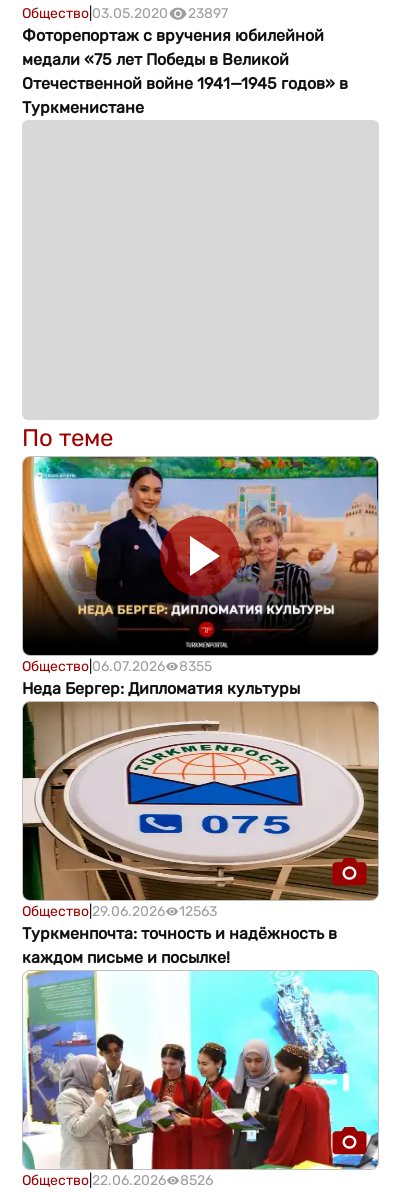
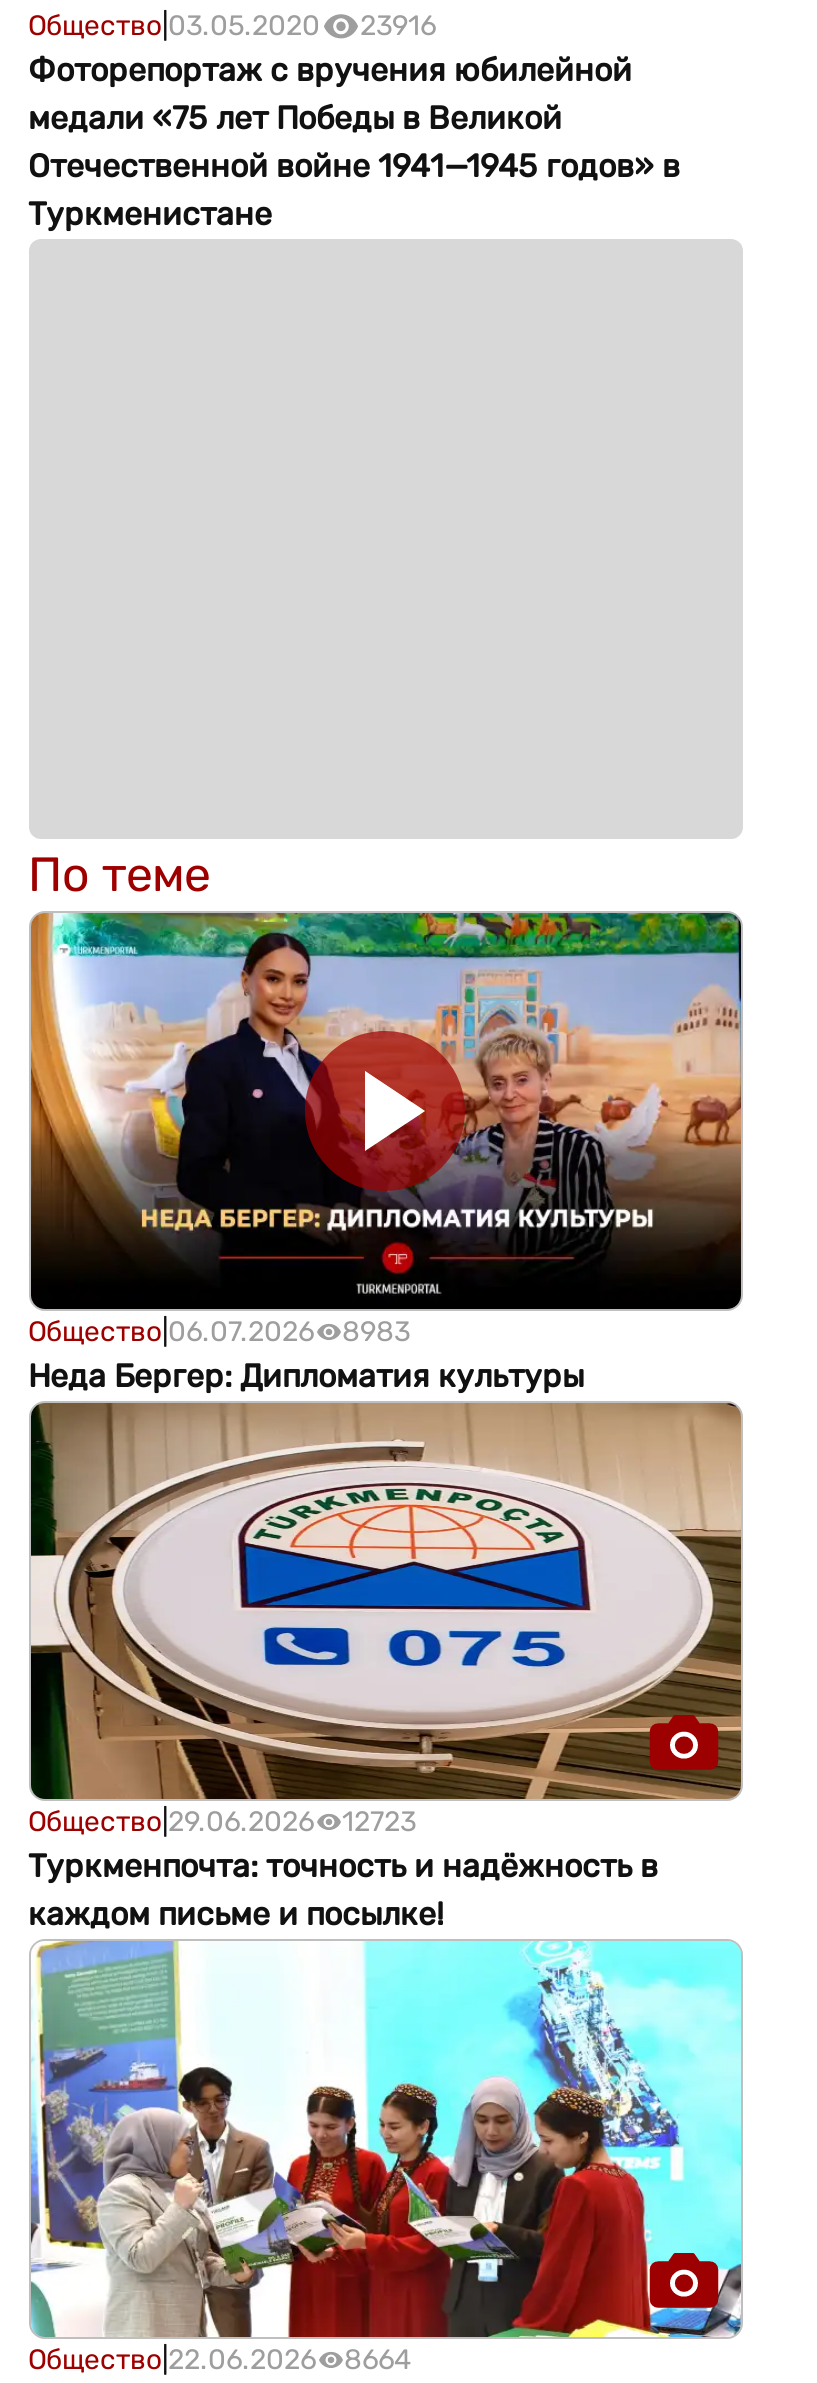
- 23897
+ 23916

- 8355
+ 8983

- 12563
+ 12723

- 8526
+ 8664
